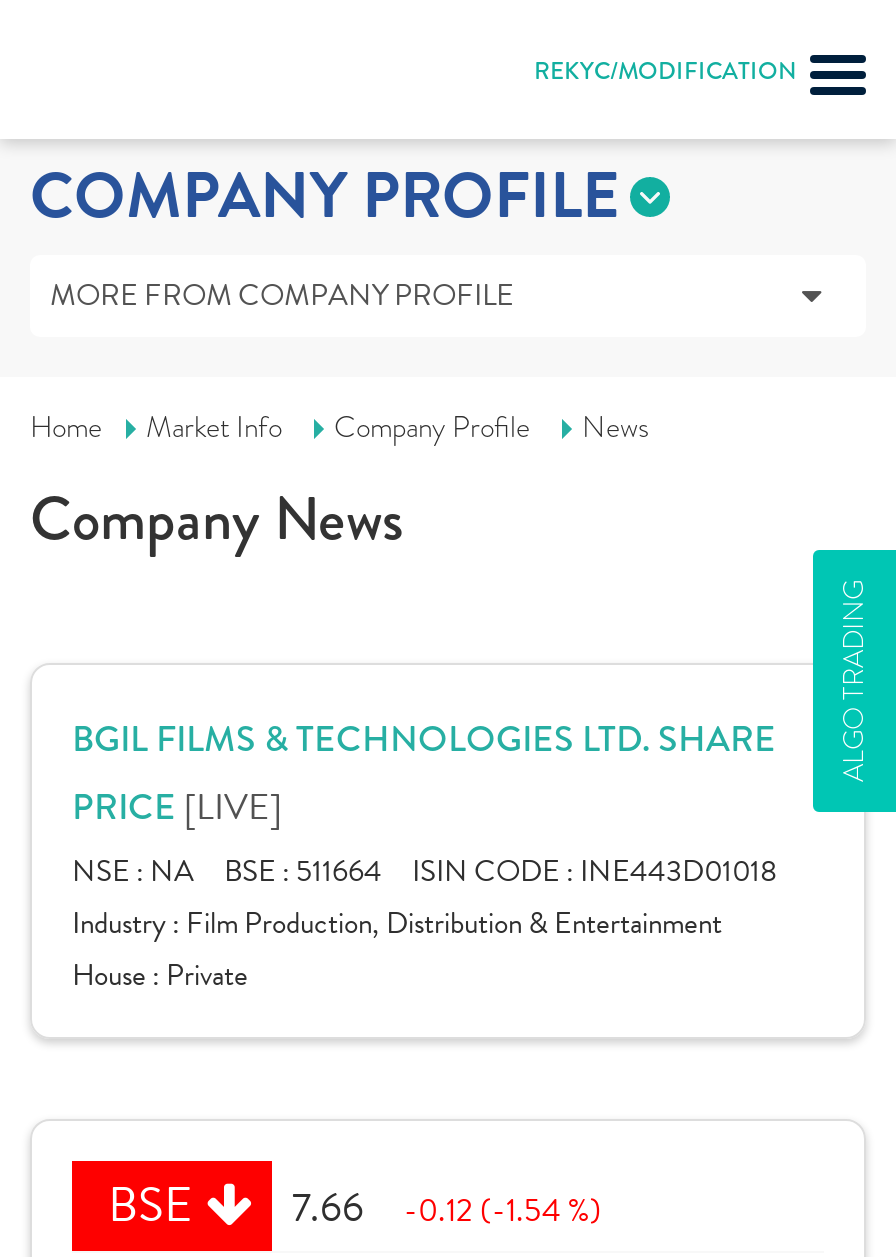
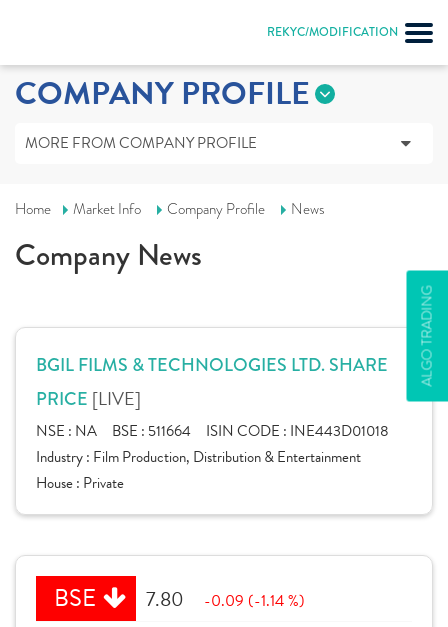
- 7.66
+ 7.80

- -0.12 (-1.54 %)
+ -0.09 (-1.14 %)
